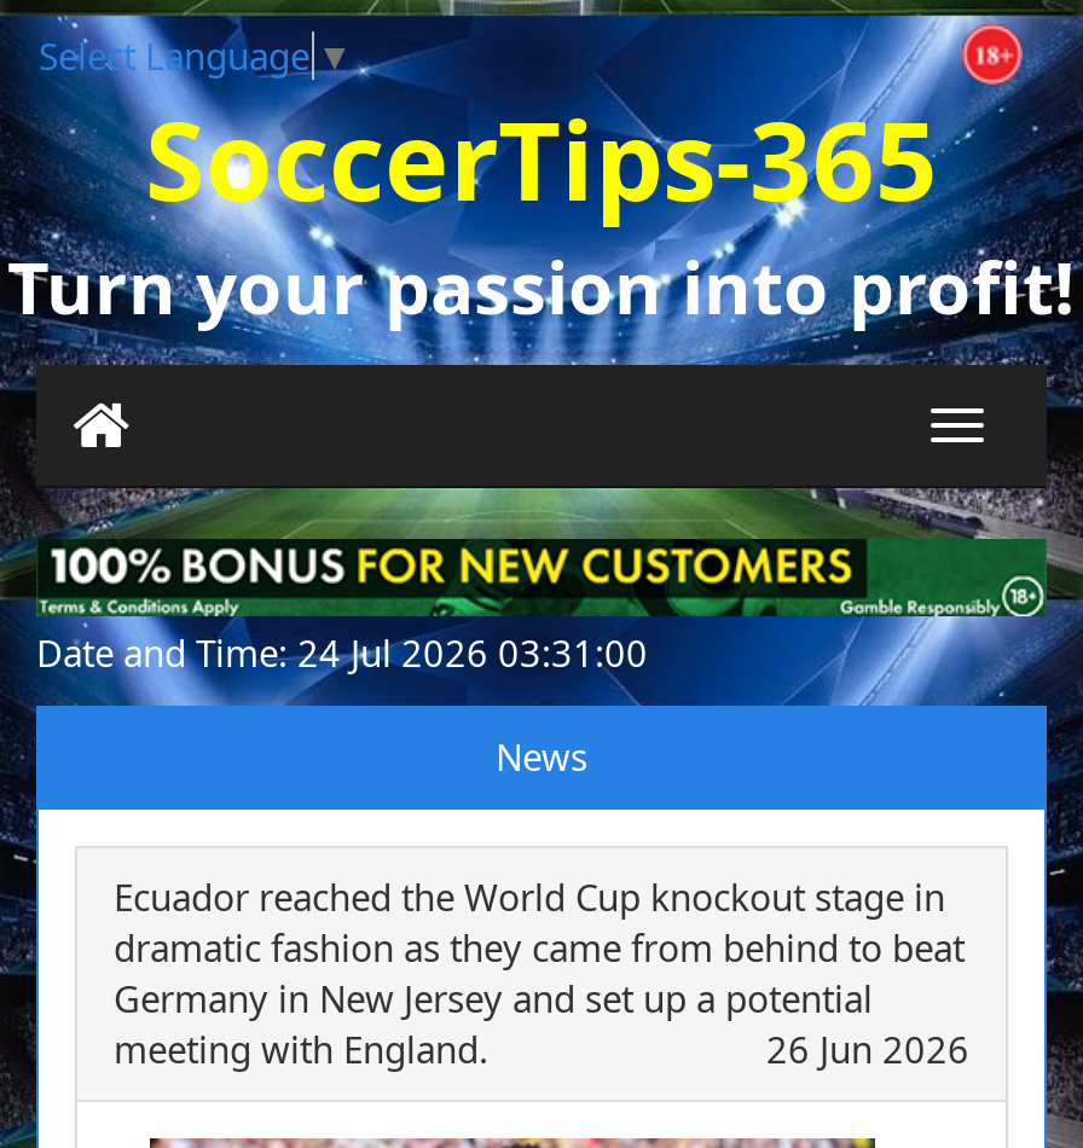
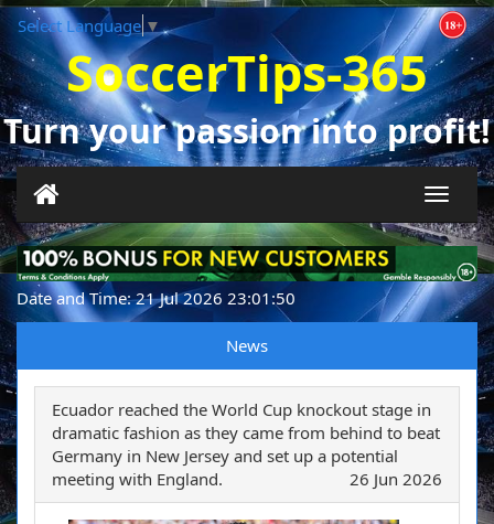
- Date and Time: 24 Jul 2026 03:31:00
+ Date and Time: 21 Jul 2026 23:01:50
